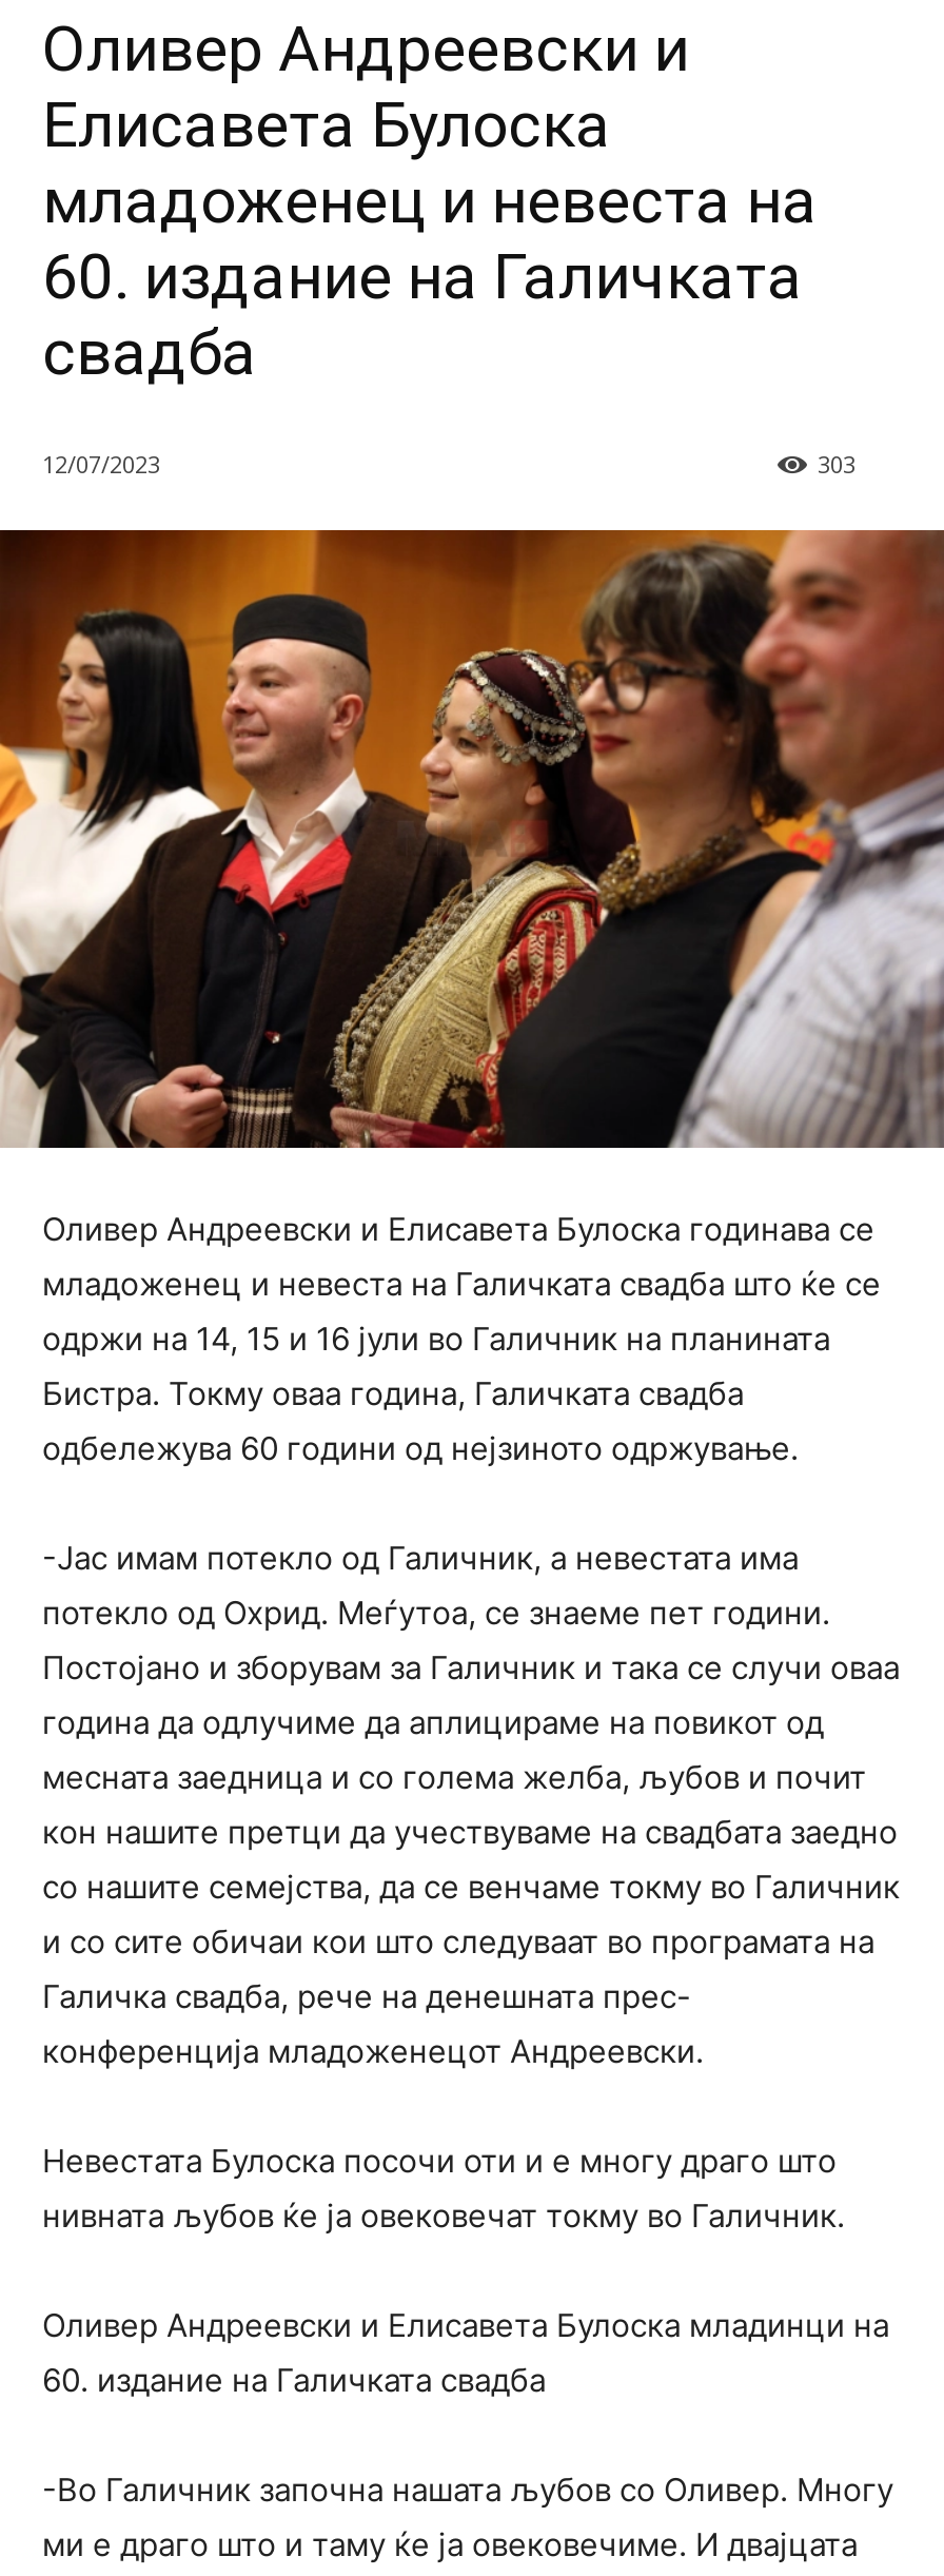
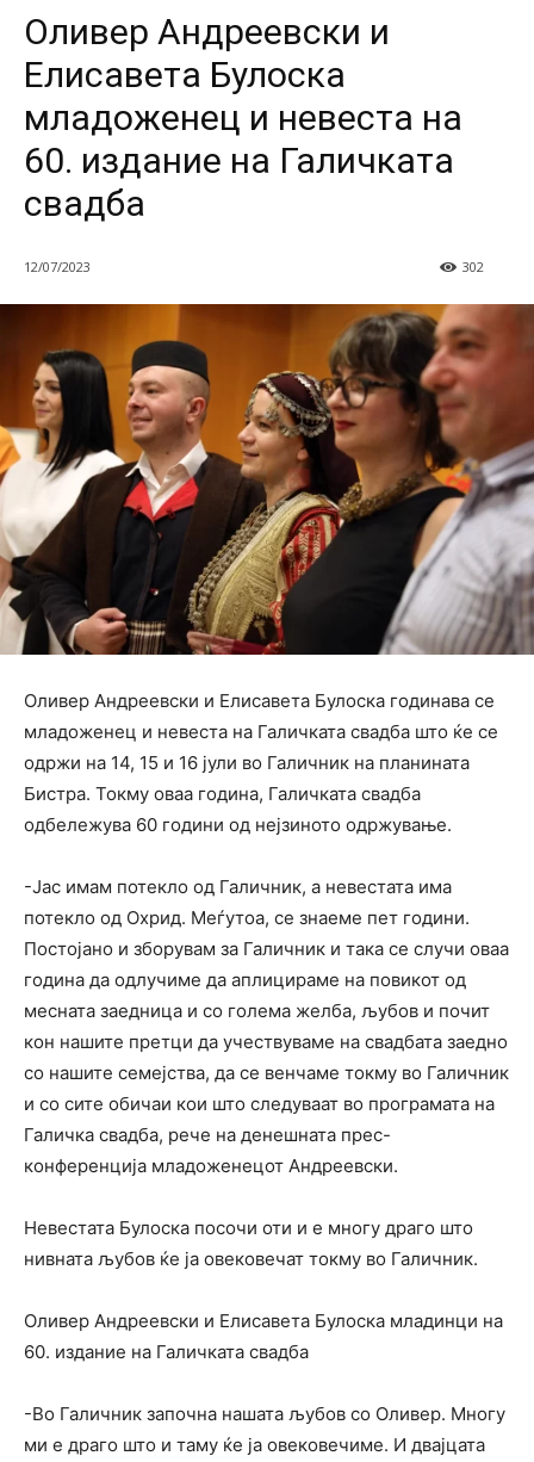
- 303
+ 302
